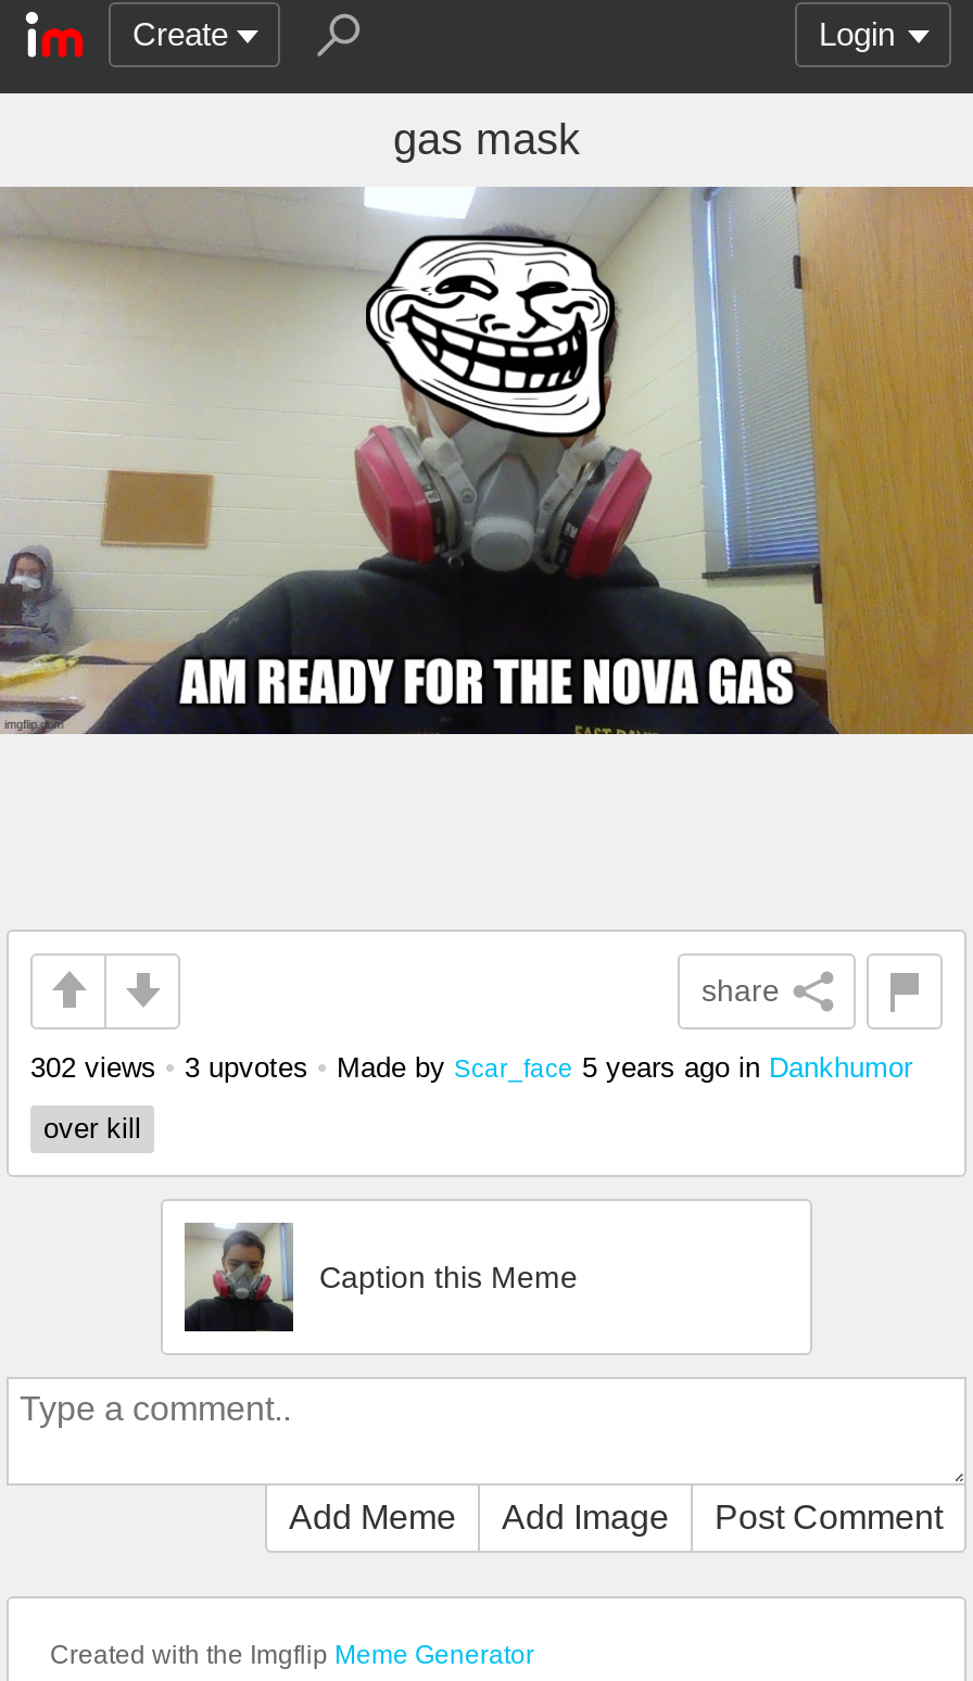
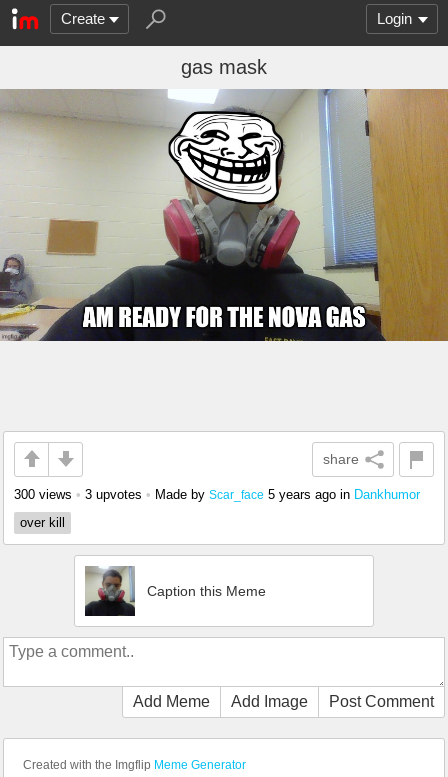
- 302 views • 3 upvotes • Made by Scar_face 5 years ago in Dankhumor
+ 300 views • 3 upvotes • Made by Scar_face 5 years ago in Dankhumor
